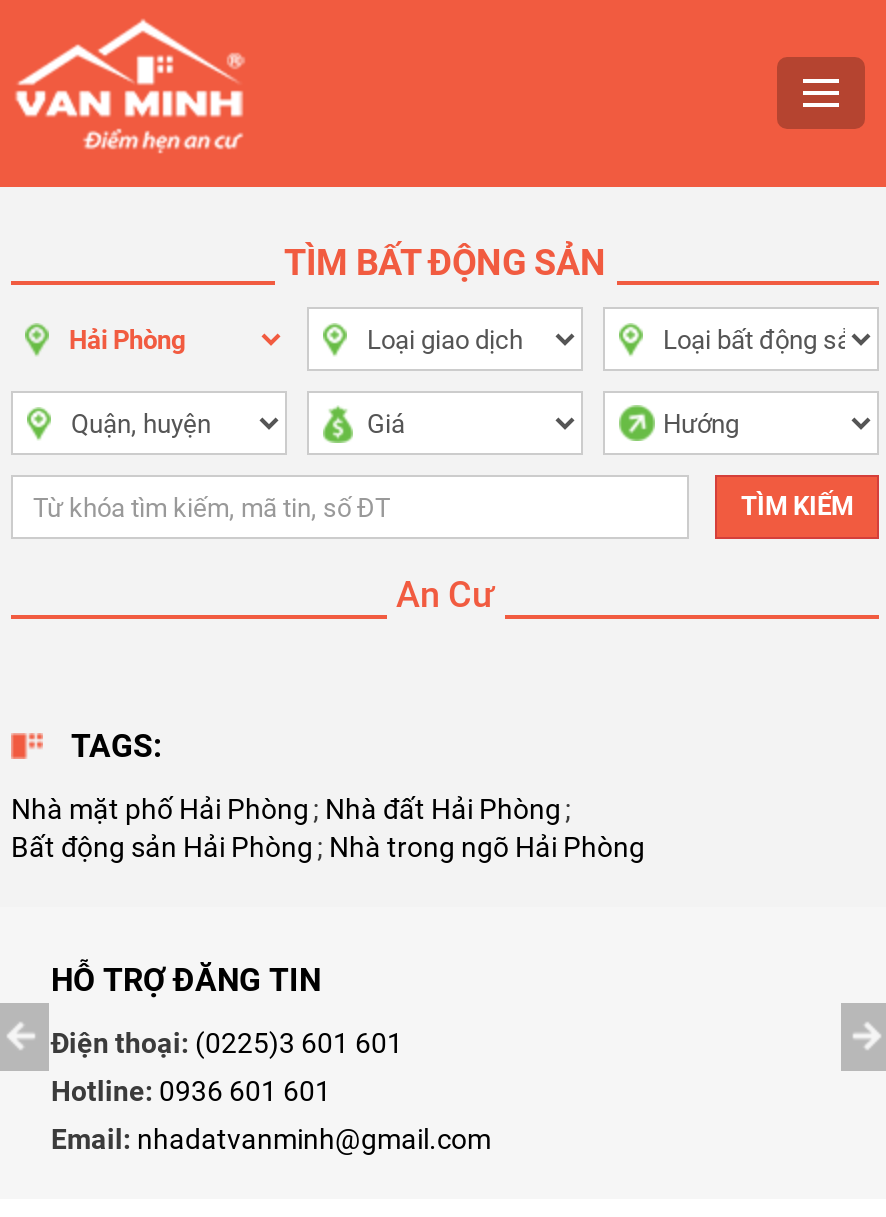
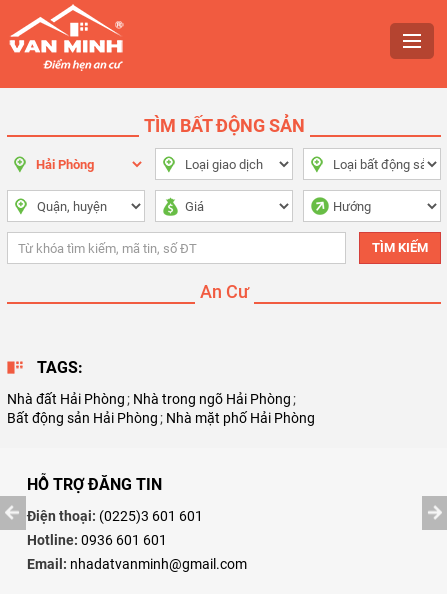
- Nhà mặt phố Hải Phòng ; Nhà đất Hải Phòng ;
+ Nhà đất Hải Phòng ; Nhà trong ngõ Hải Phòng ;

- Bất động sản Hải Phòng ; Nhà trong ngõ Hải Phòng
+ Bất động sản Hải Phòng ; Nhà mặt phố Hải Phòng
